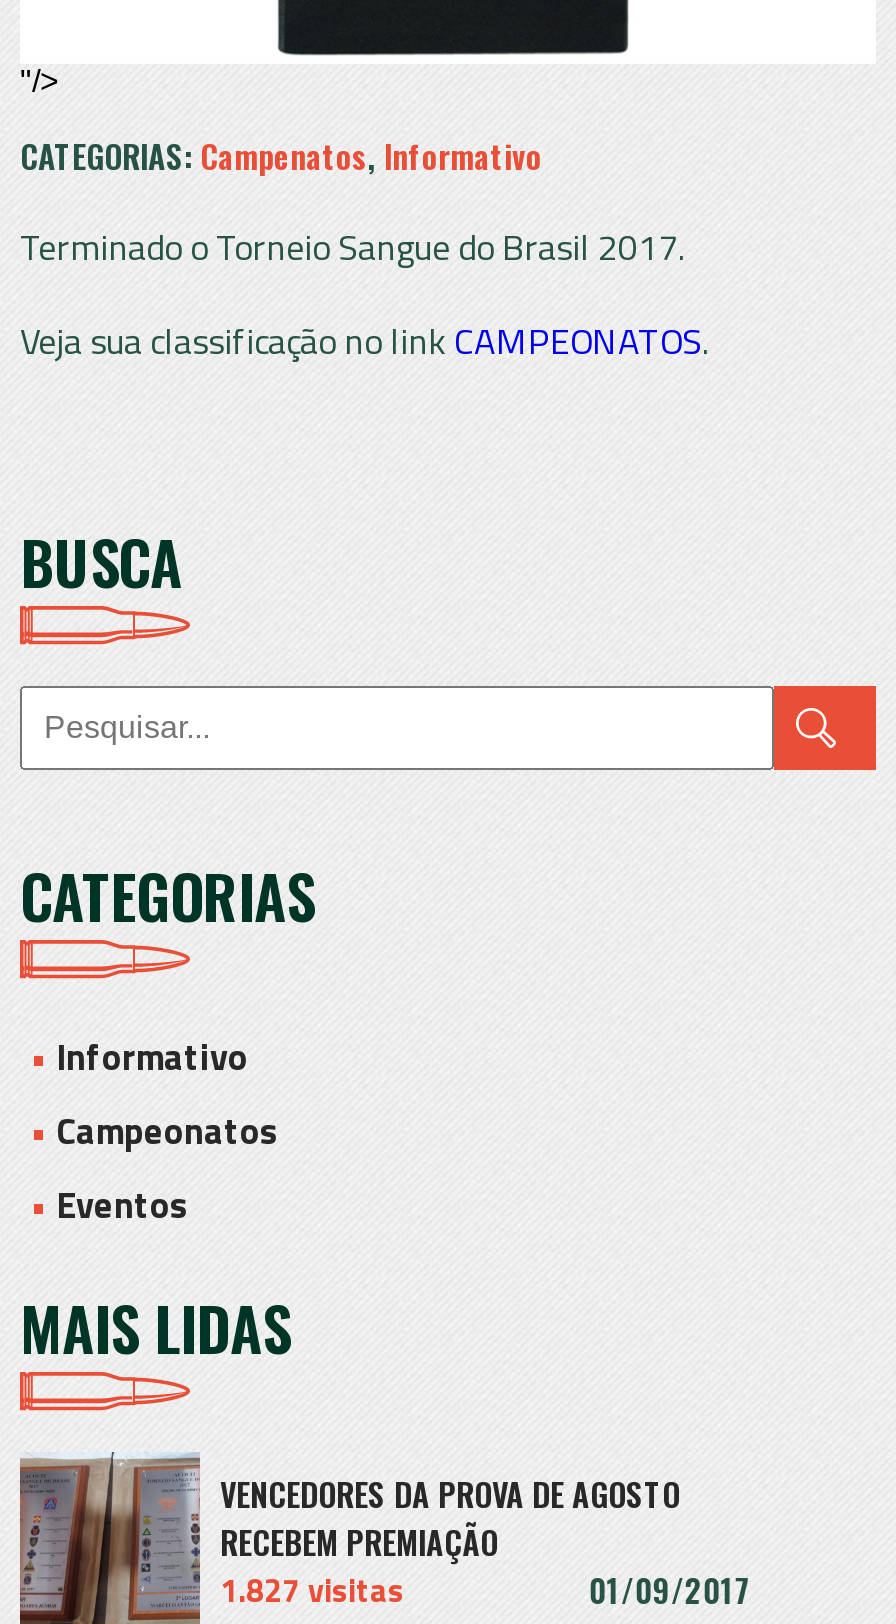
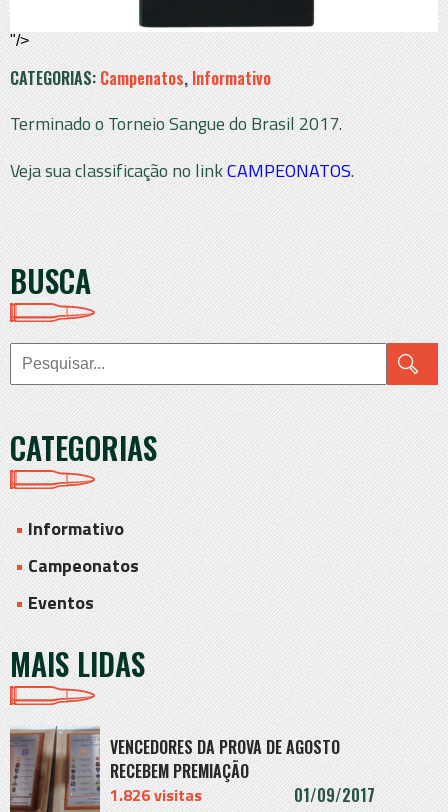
- 1.827 visitas
+ 1.826 visitas
